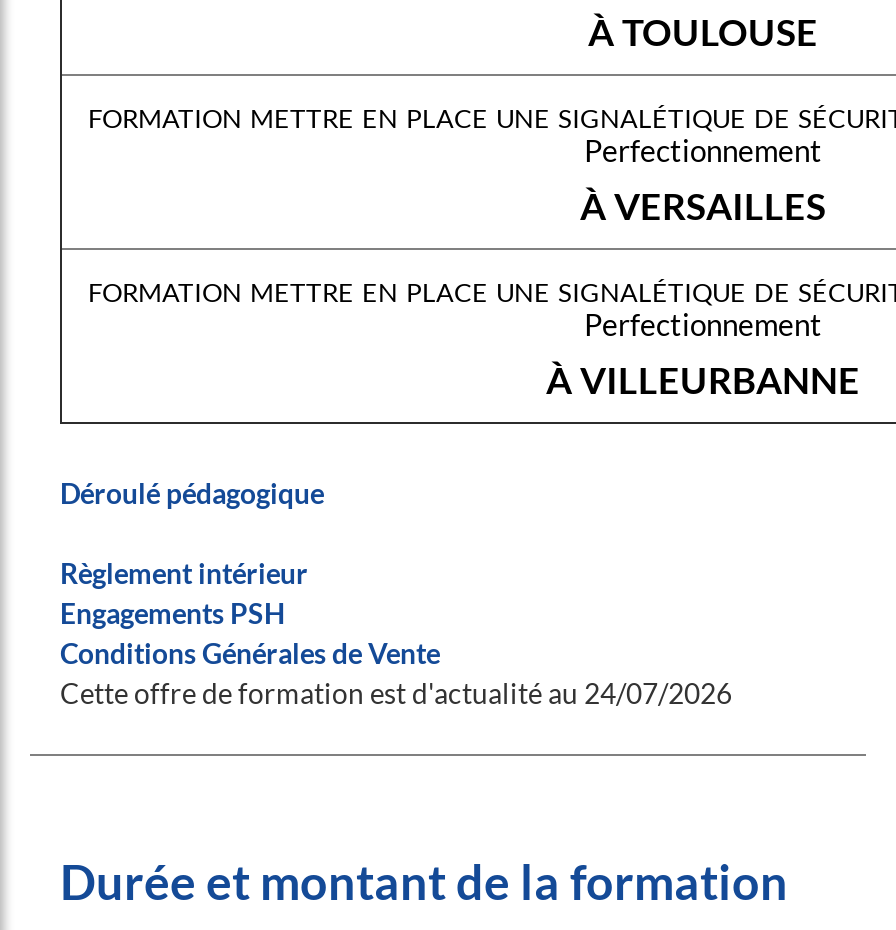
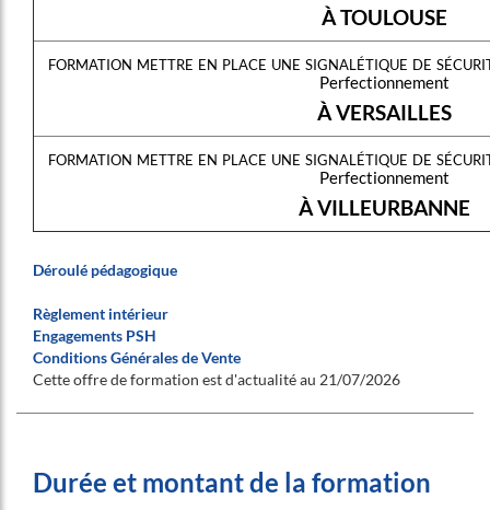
- Cette offre de formation est d'actualité au 24/07/2026
+ Cette offre de formation est d'actualité au 21/07/2026
